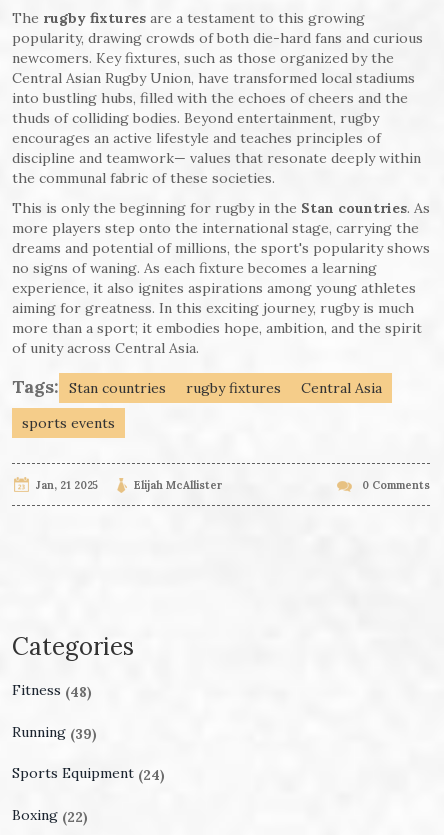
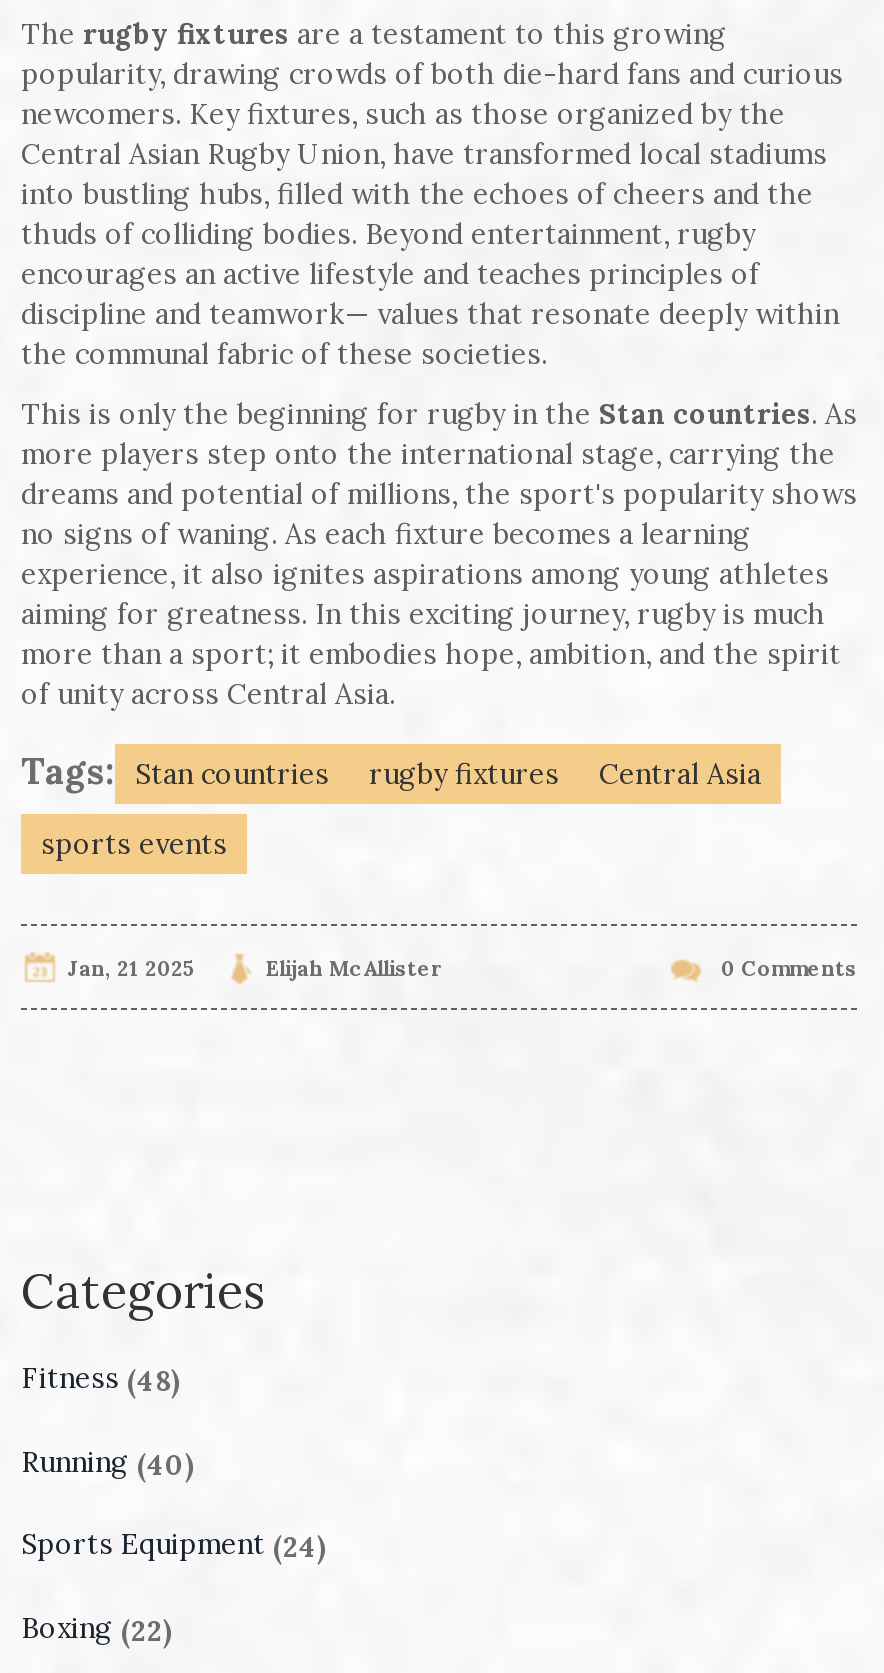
- Running (39)
+ Running (40)
